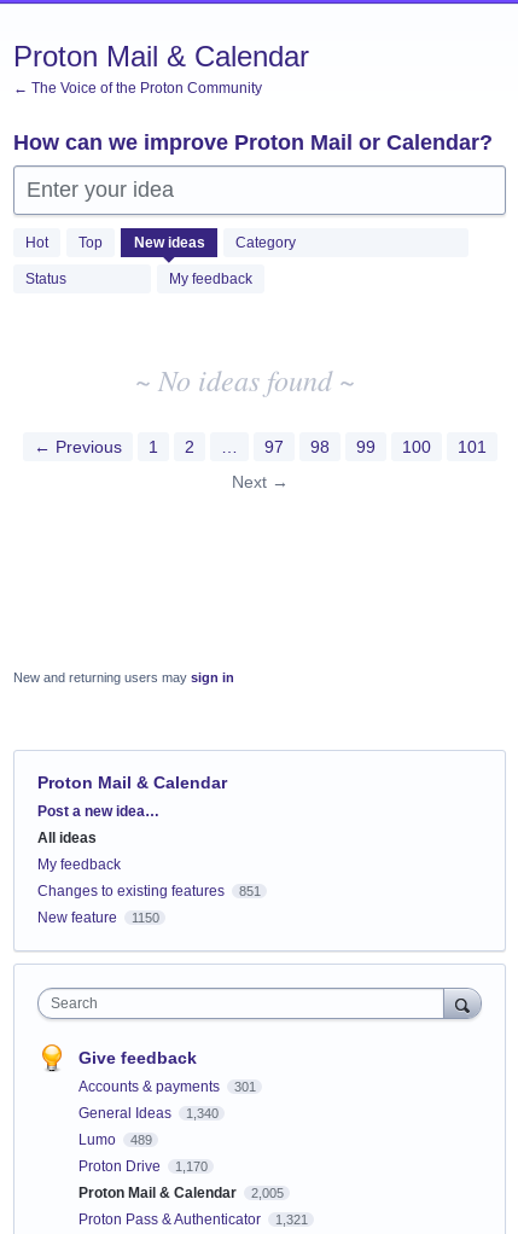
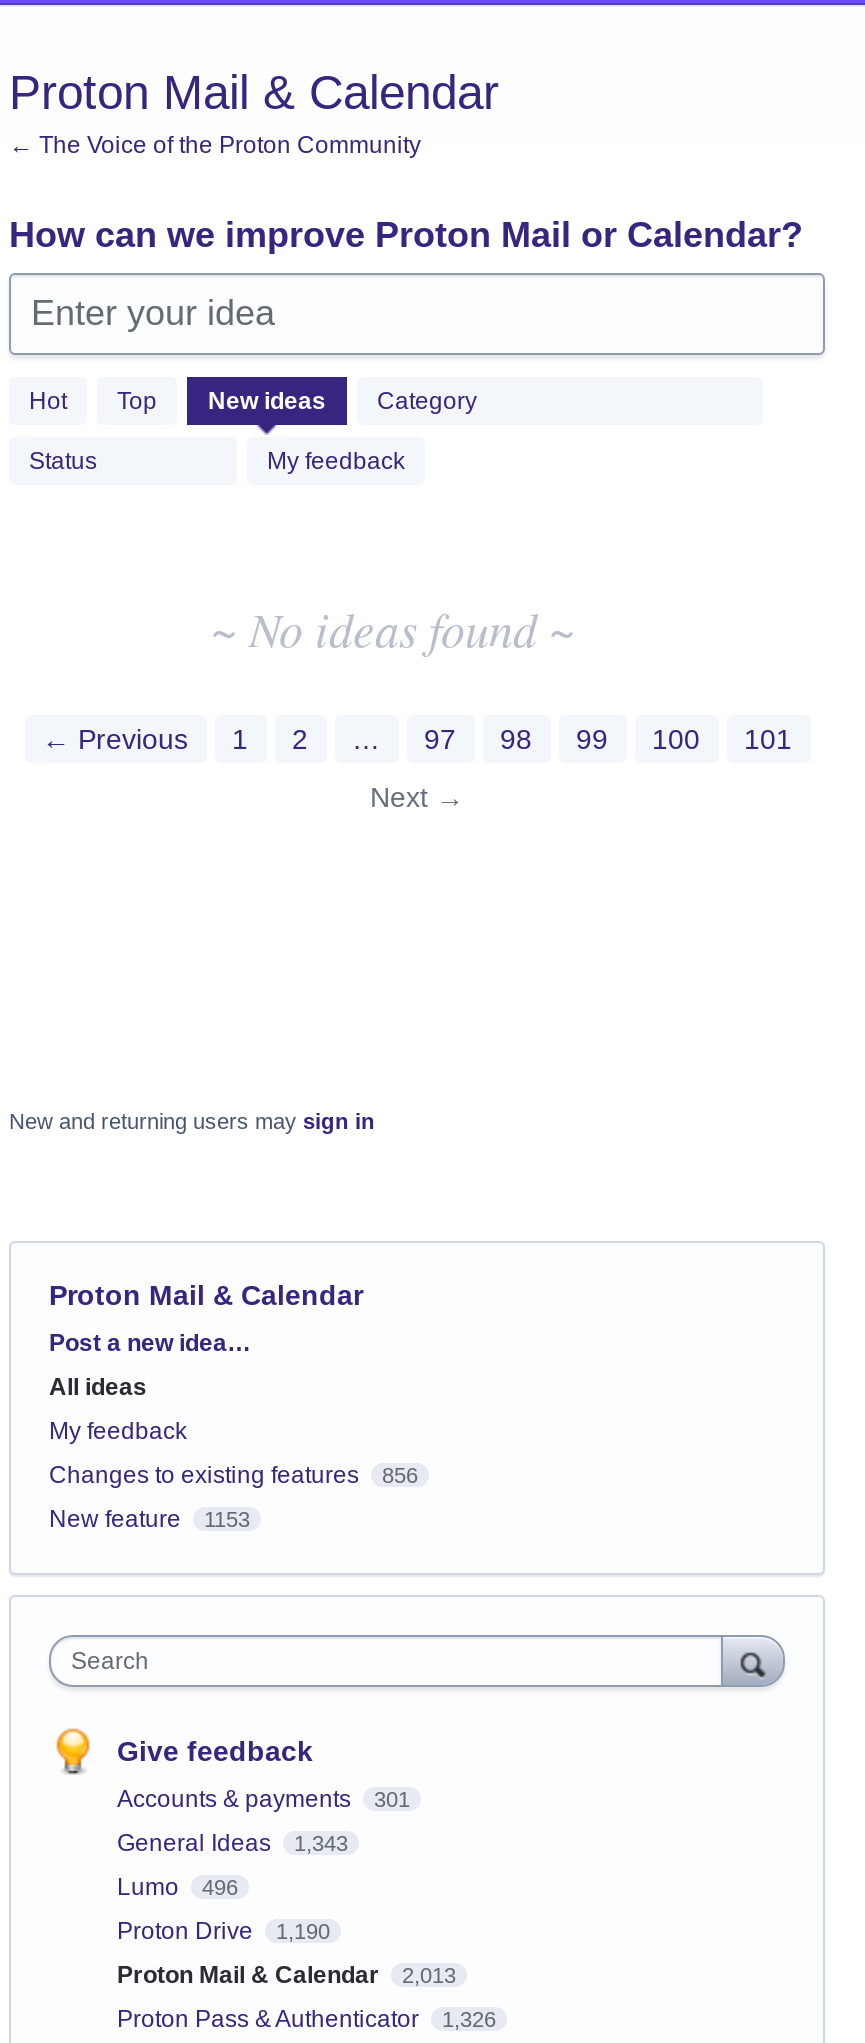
- Changes to existing features 851
+ Changes to existing features 856

- New feature 1150
+ New feature 1153

- General Ideas 1,340
+ General Ideas 1,343

- Lumo 489
+ Lumo 496

- Proton Drive 1,170
+ Proton Drive 1,190

- Proton Mail & Calendar 2,005
+ Proton Mail & Calendar 2,013

- Proton Pass & Authenticator 1,321
+ Proton Pass & Authenticator 1,326
